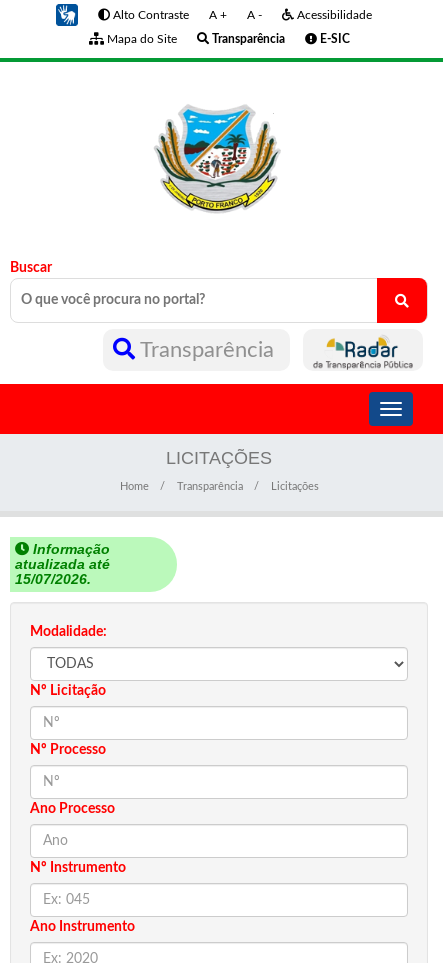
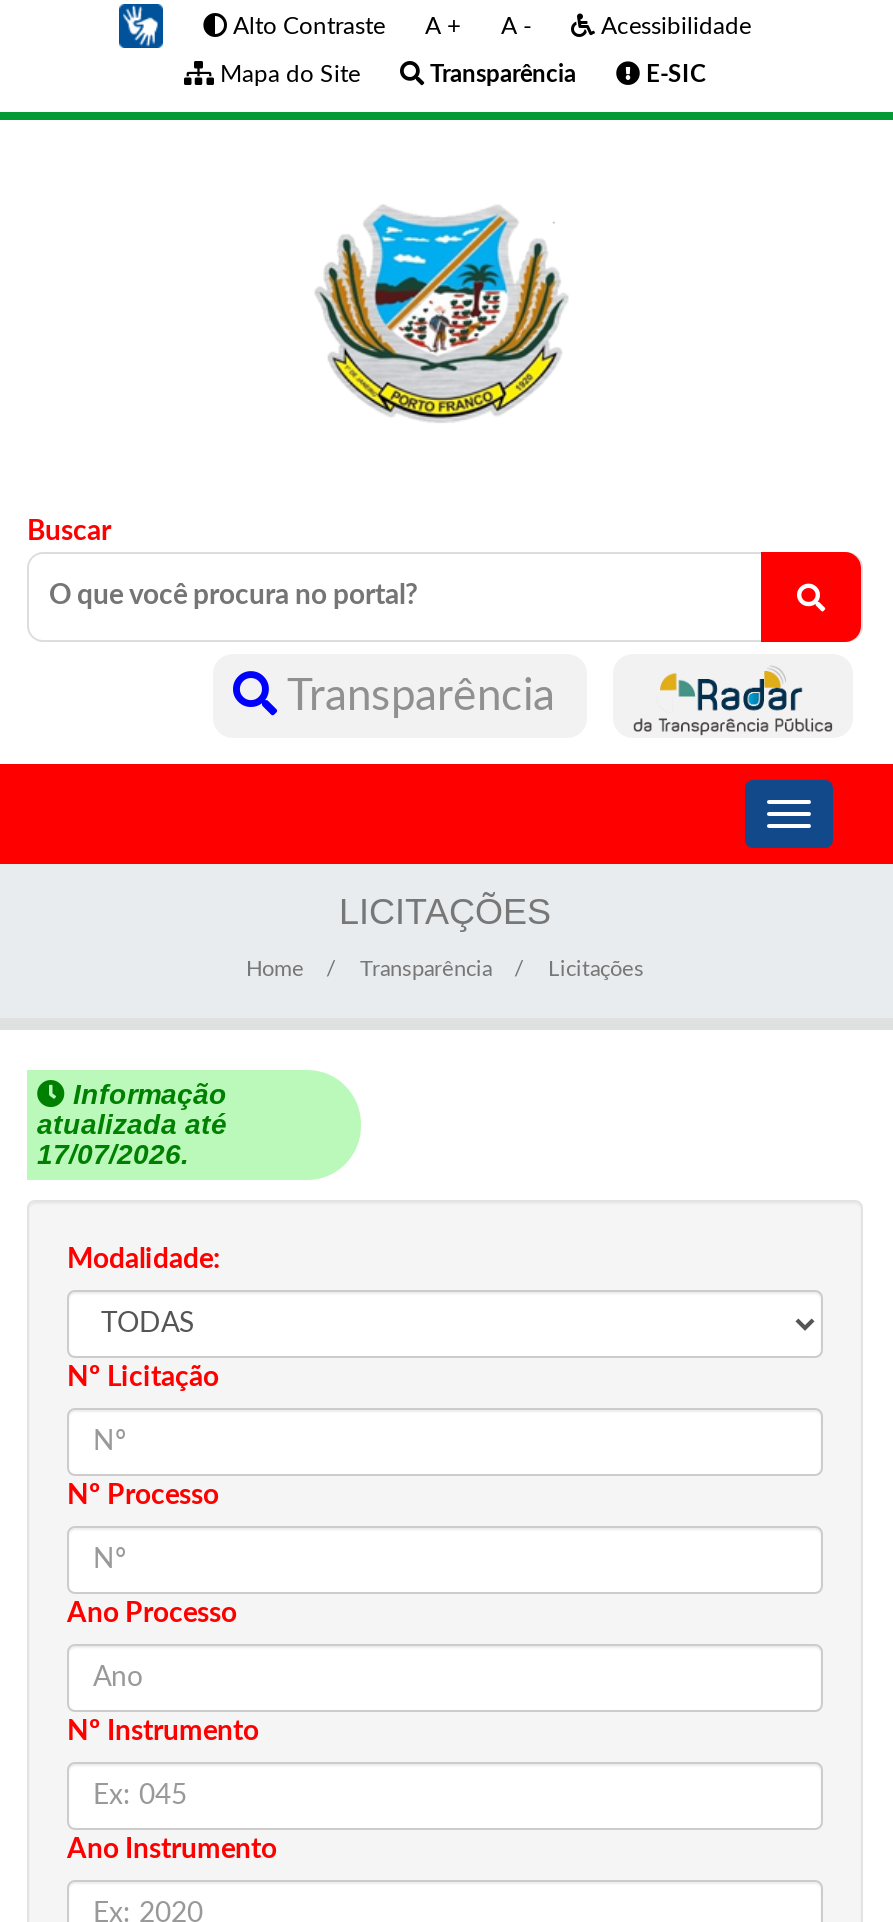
- 15/07/2026.
+ 17/07/2026.
